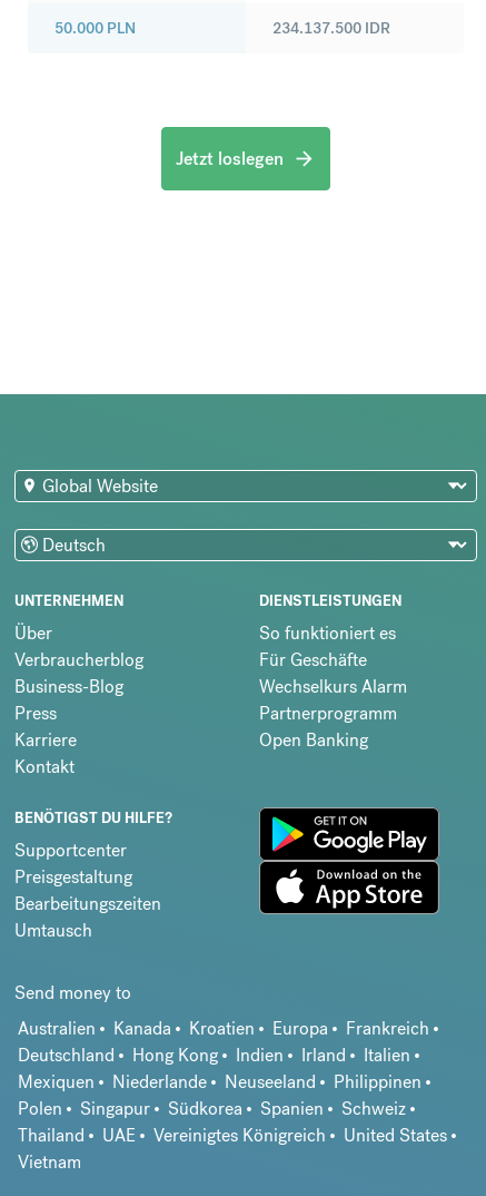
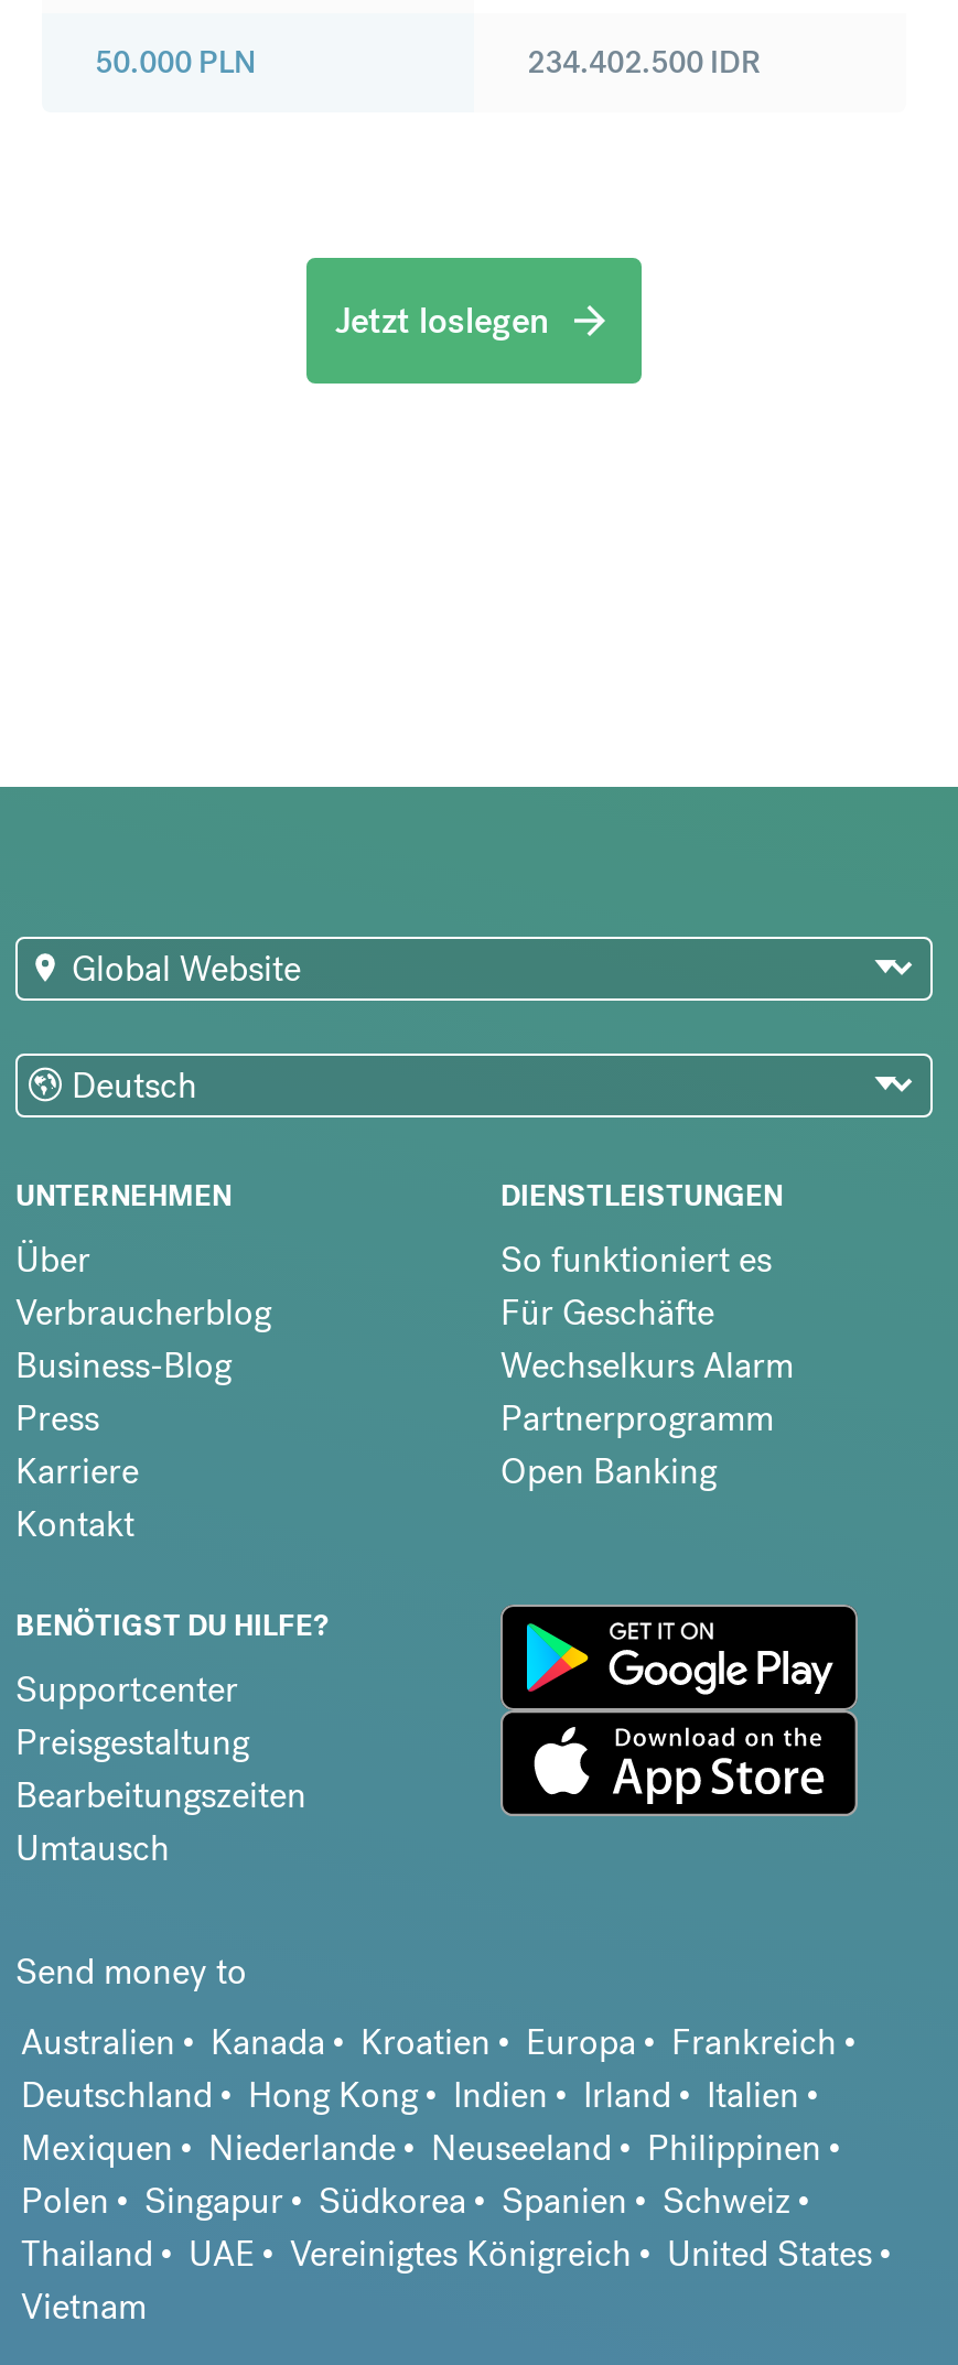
- 234.137.500 IDR
+ 234.402.500 IDR
